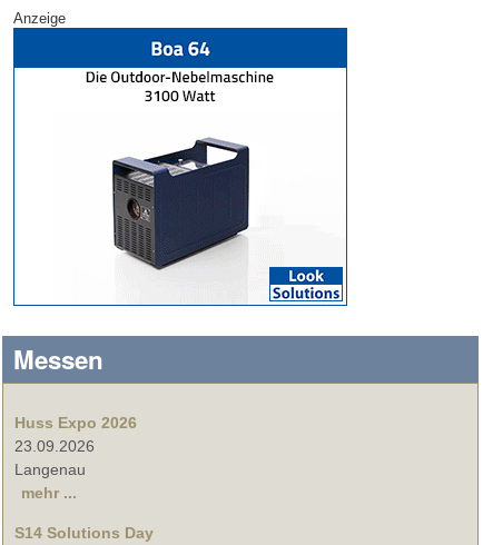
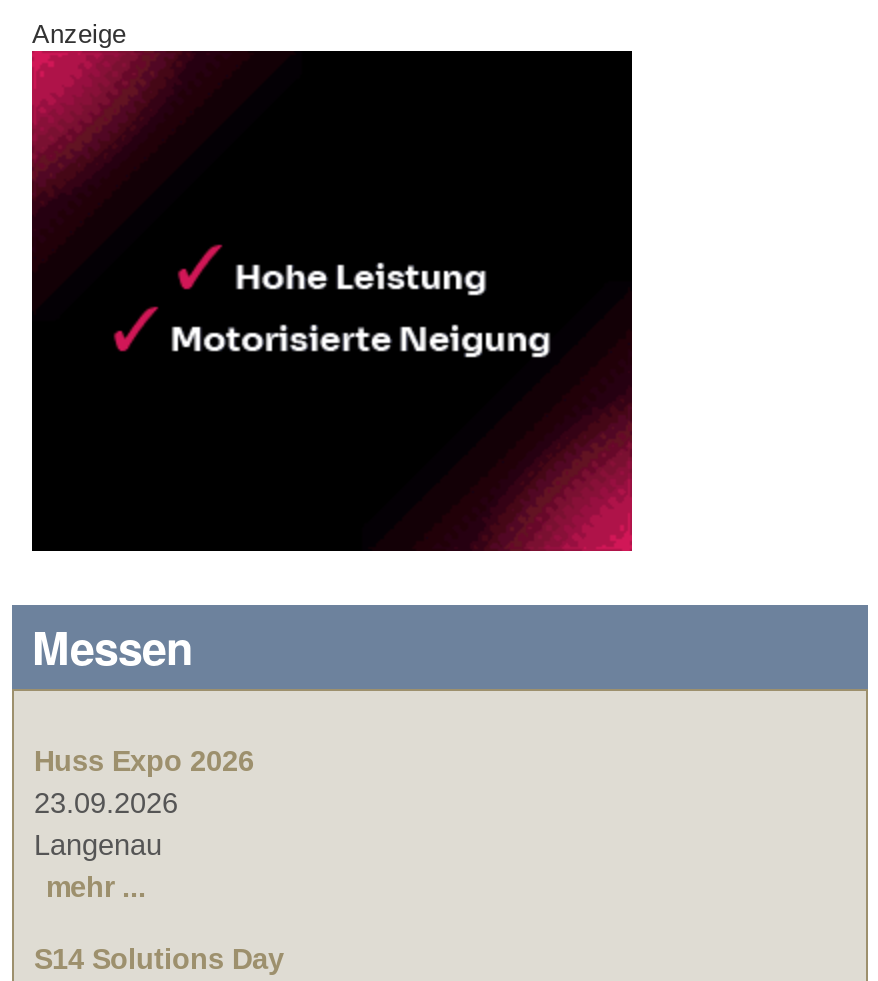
- [image]
+ [image]
